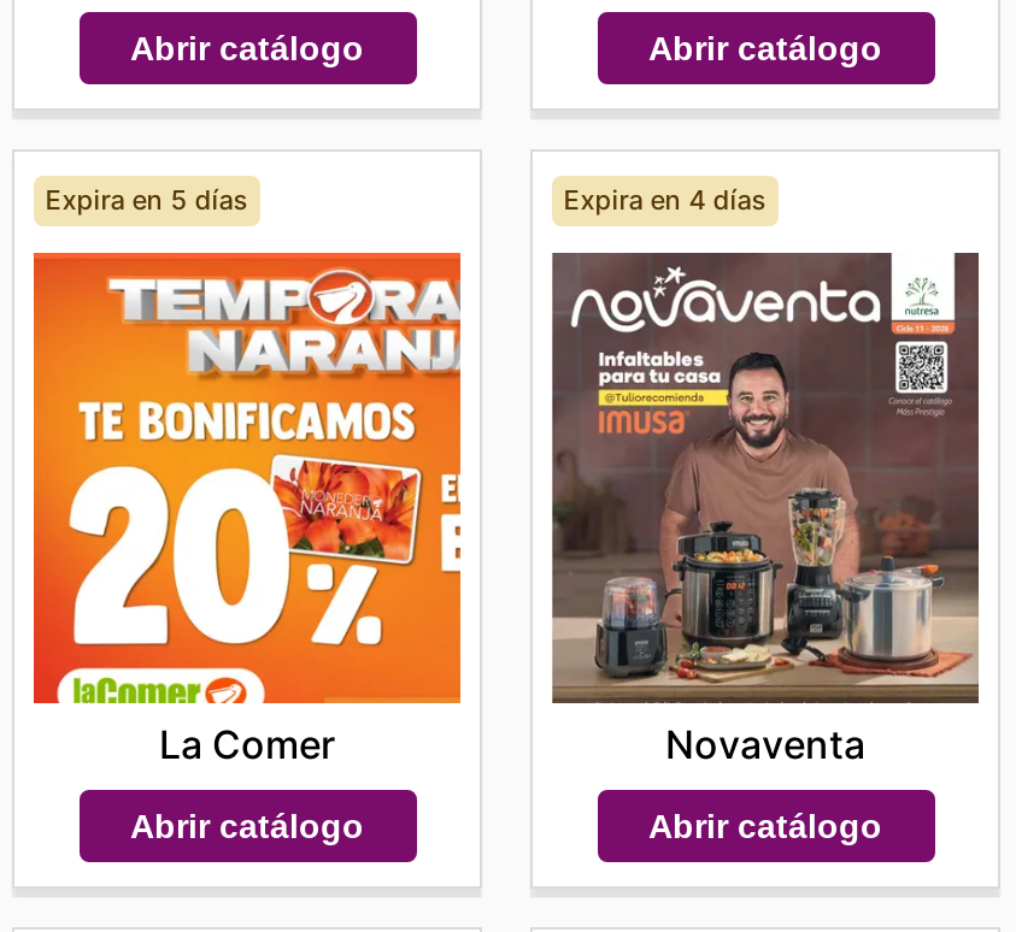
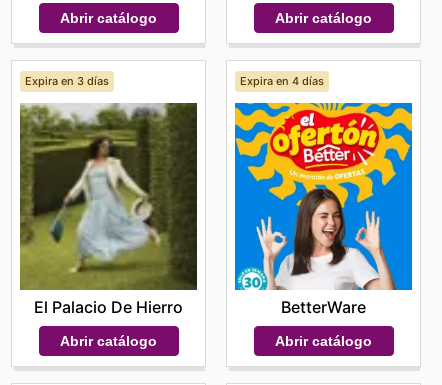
- Expira en 5 días
+ Expira en 3 días

- [image]
- La Comer
+ [image]
+ El Palacio De Hierro

- [image]
- Novaventa
+ [image]
+ BetterWare
